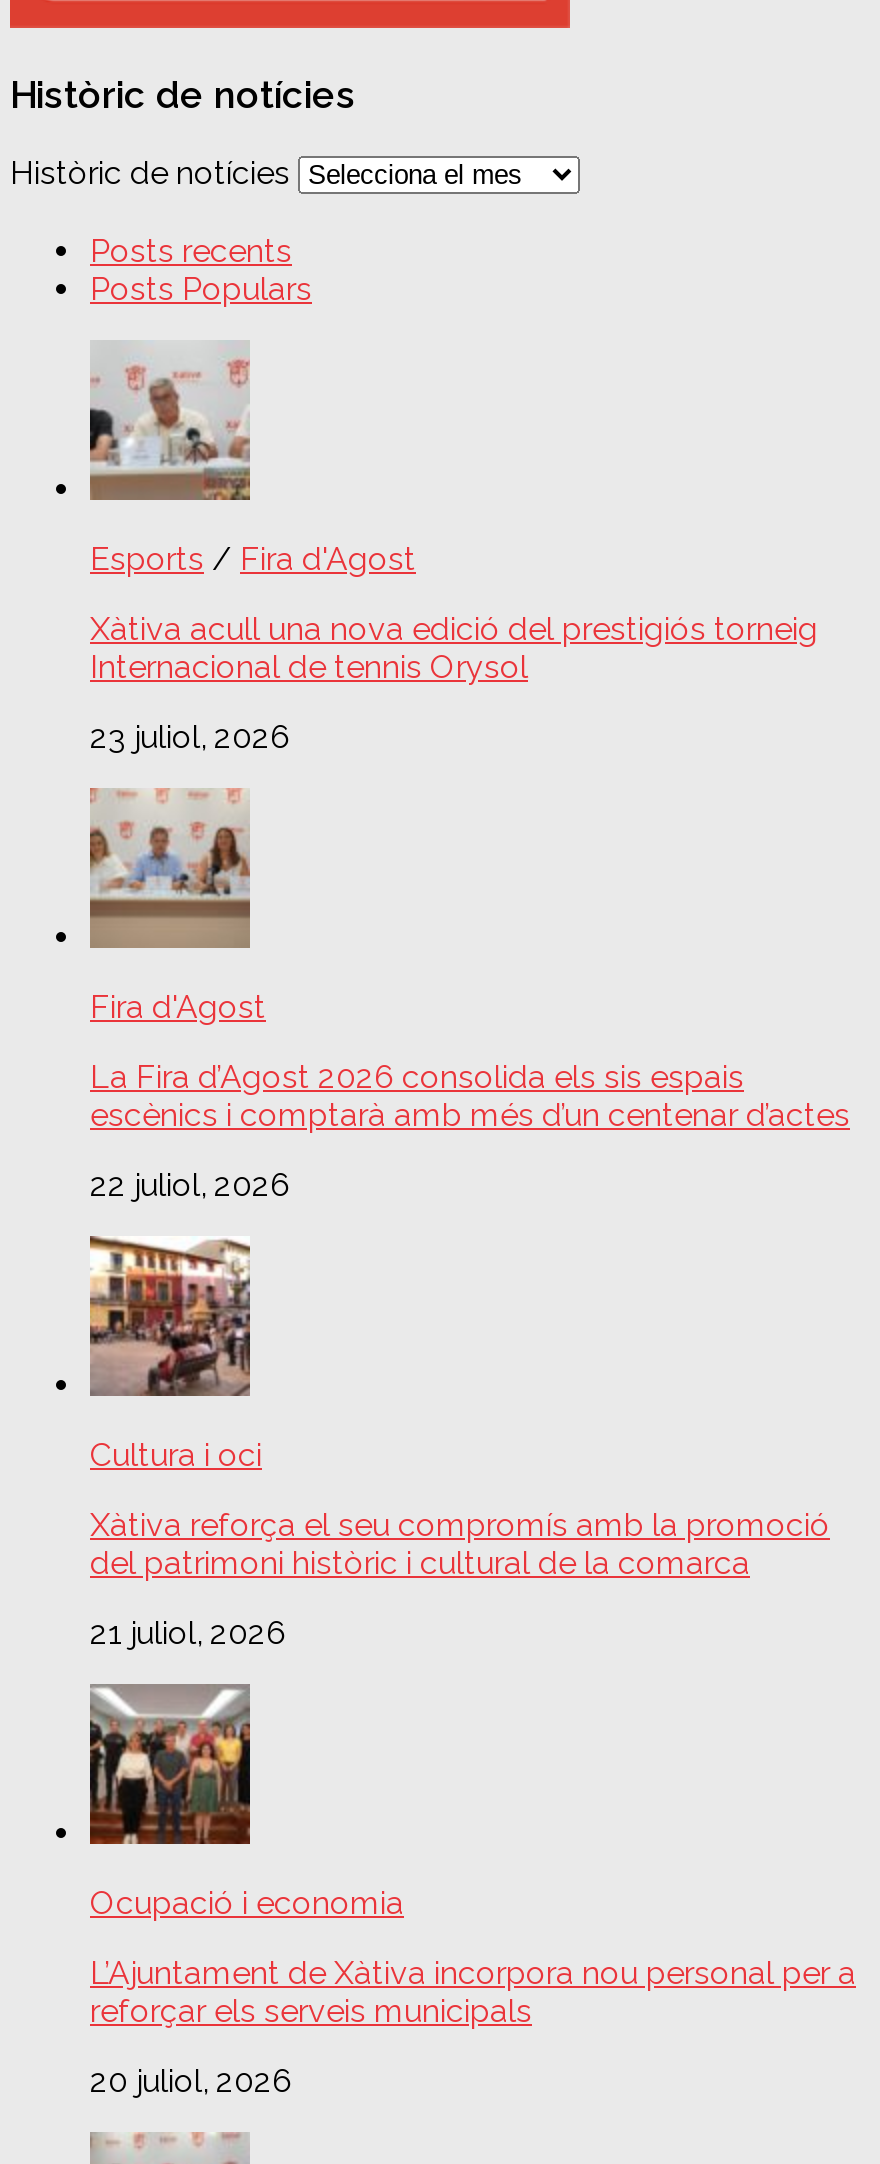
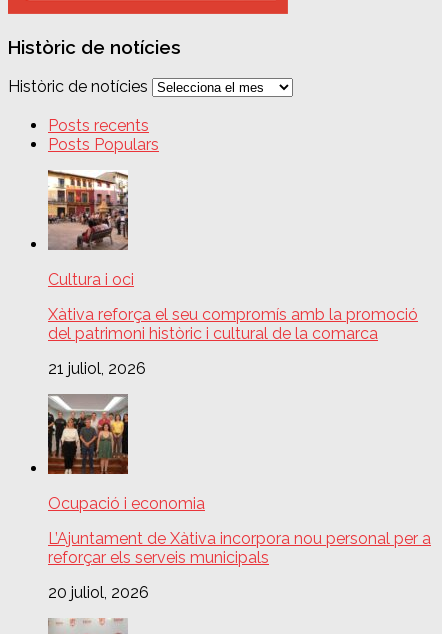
- [image]
- Esports / Fira d'Agost
- Xàtiva acull una nova edició del prestigiós torneig
- Internacional de tennis Orysol
- 23 juliol, 2026

- [image]
- Fira d'Agost
- La Fira d’Agost 2026 consolida els sis espais
- escènics i comptarà amb més d’un centenar d’actes
- 22 juliol, 2026
